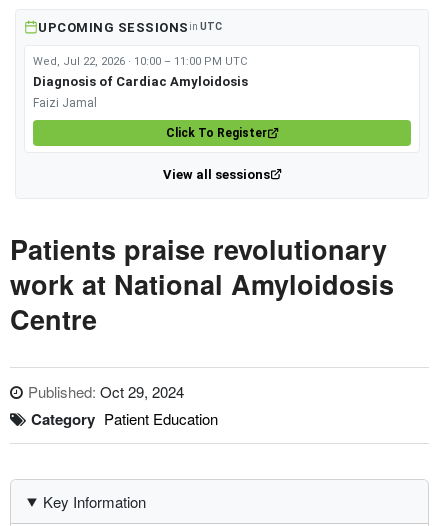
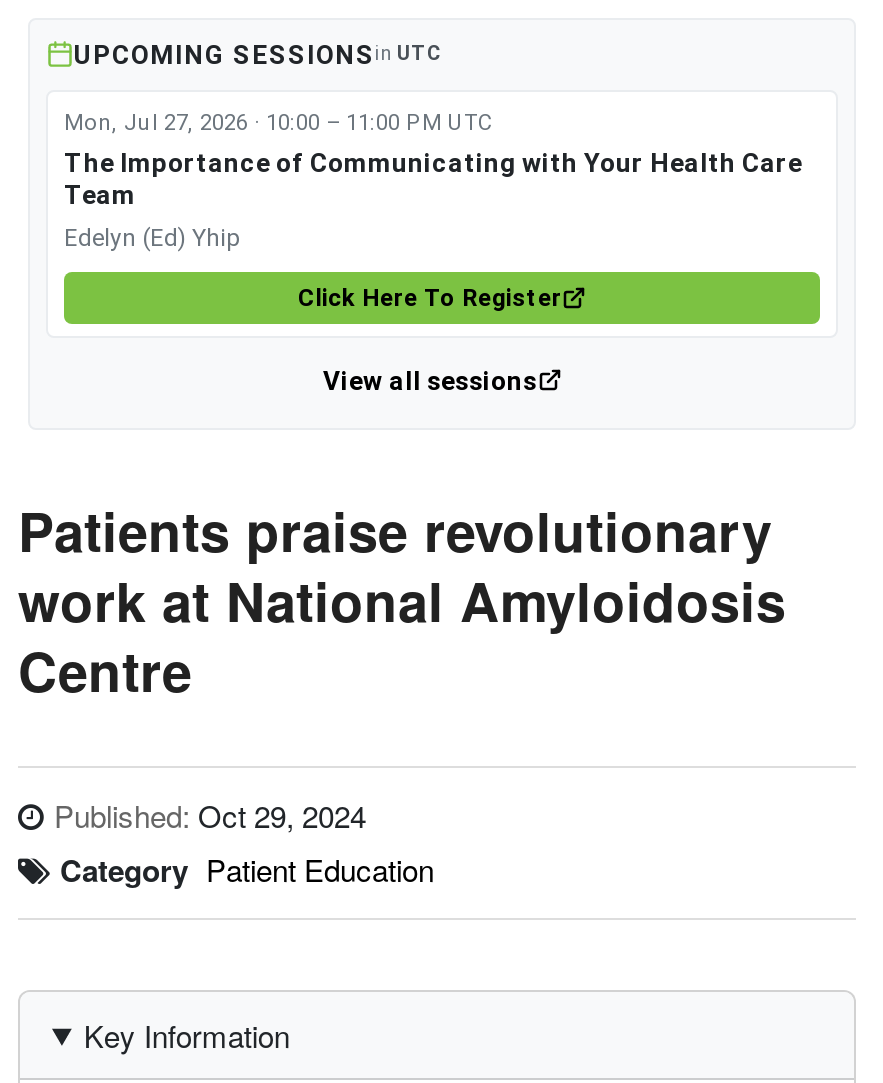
- Wed, Jul 22, 2026 · 10:00 – 11:00 PM UTC
- Diagnosis of Cardiac Amyloidosis
+ Mon, Jul 27, 2026 · 10:00 – 11:00 PM UTC
+ The Importance of Communicating with Your Health Care
+ Team

- Faizi Jamal
+ Edelyn (Ed) Yhip

- Click To Register
+ Click Here To Register
